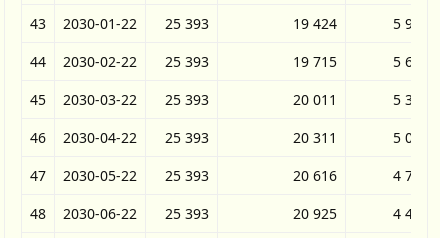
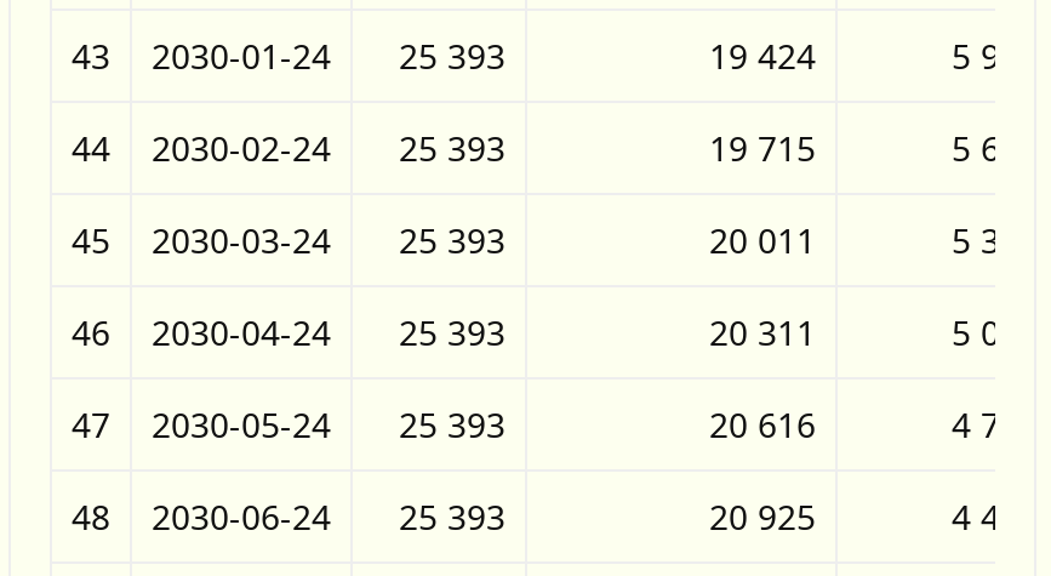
- 43 2030-01-22 25 393
+ 43 2030-01-24 25 393

- 44 2030-02-22 25 393
+ 44 2030-02-24 25 393

- 45 2030-03-22 25 393
+ 45 2030-03-24 25 393

- 46 2030-04-22 25 393
+ 46 2030-04-24 25 393

- 47 2030-05-22 25 393
+ 47 2030-05-24 25 393

- 48 2030-06-22 25 393
+ 48 2030-06-24 25 393
